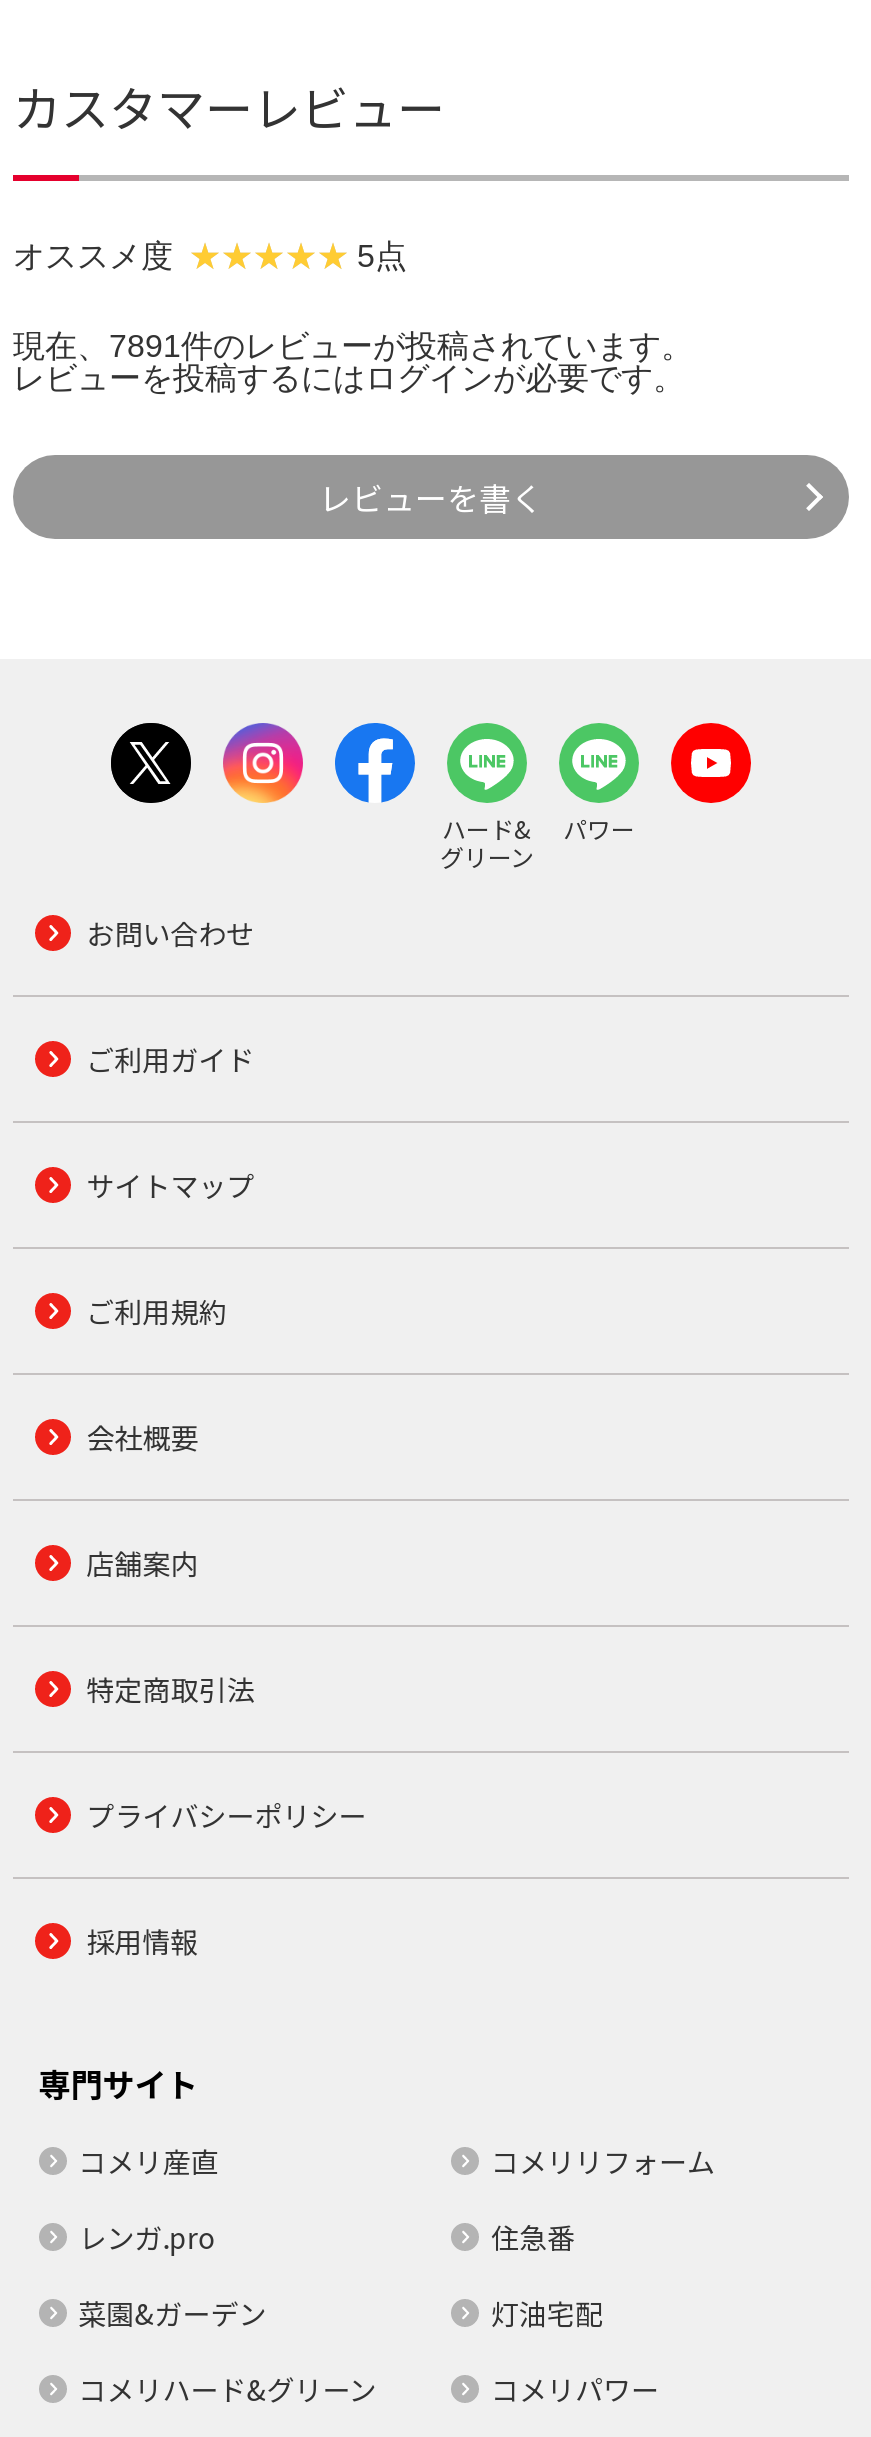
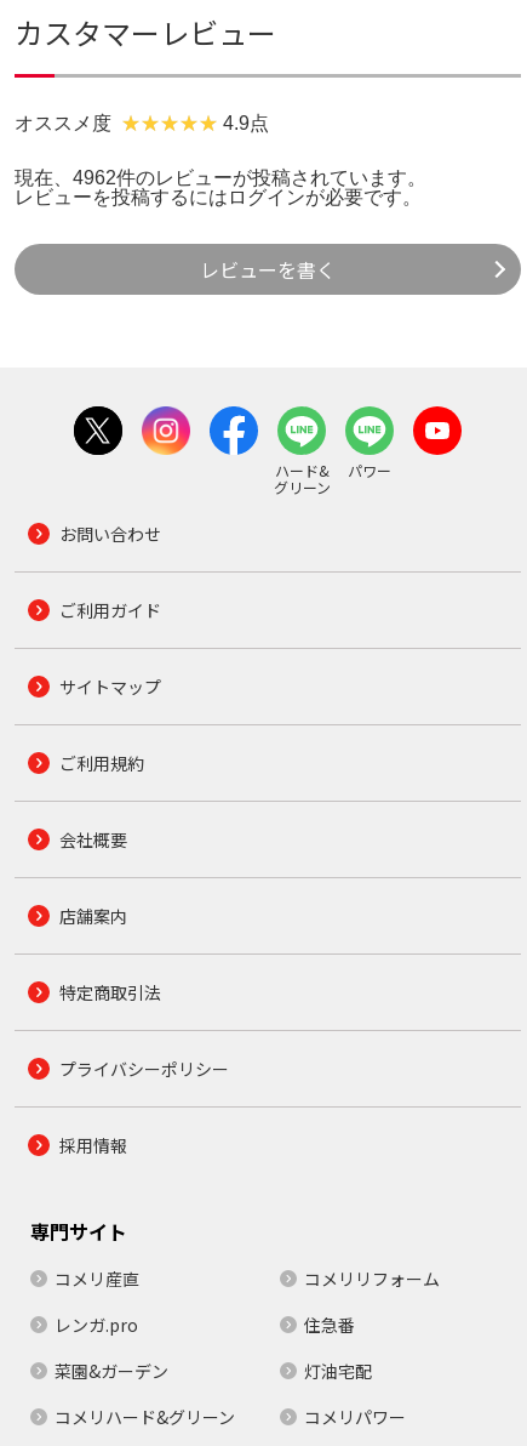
- 5点
+ 4.9点

- 現在、7891件のレビューが投稿されています。
+ 現在、4962件のレビューが投稿されています。
